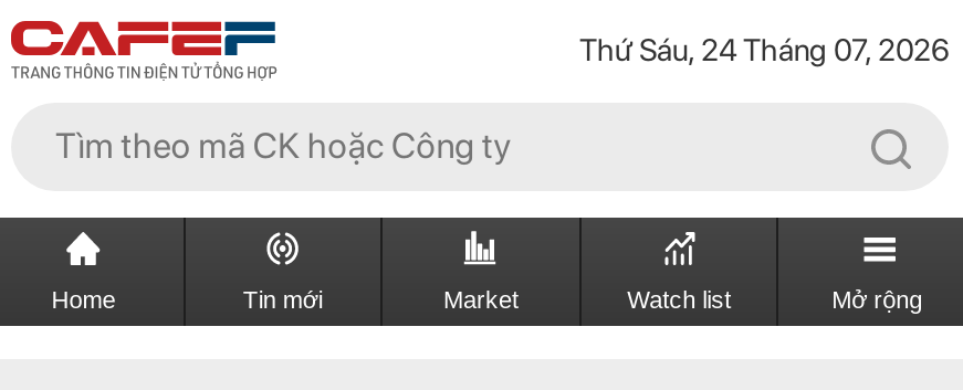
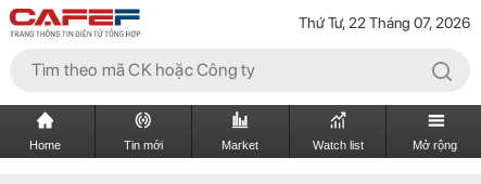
- Thứ Sáu, 24 Tháng 07, 2026
+ Thứ Tư, 22 Tháng 07, 2026
